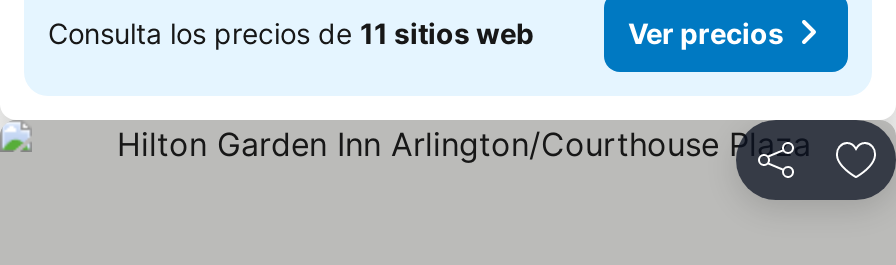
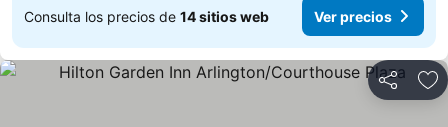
- Consulta los precios de 11 sitios web
+ Consulta los precios de 14 sitios web
